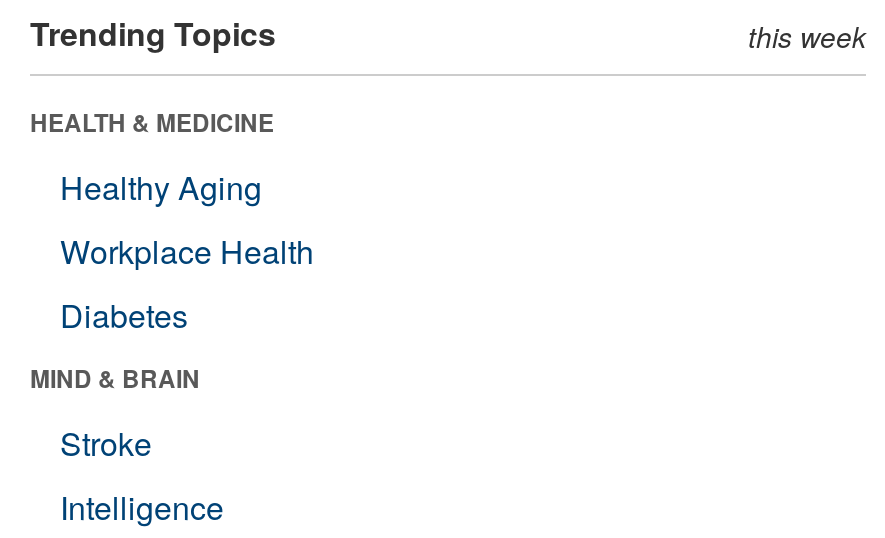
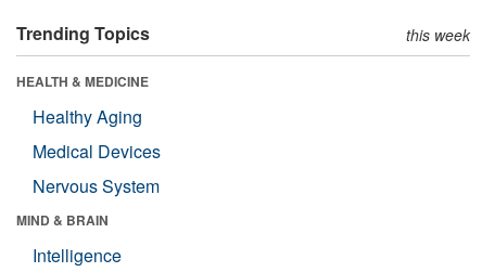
- Workplace Health
- Diabetes
+ Medical Devices
+ Nervous System

- Stroke
